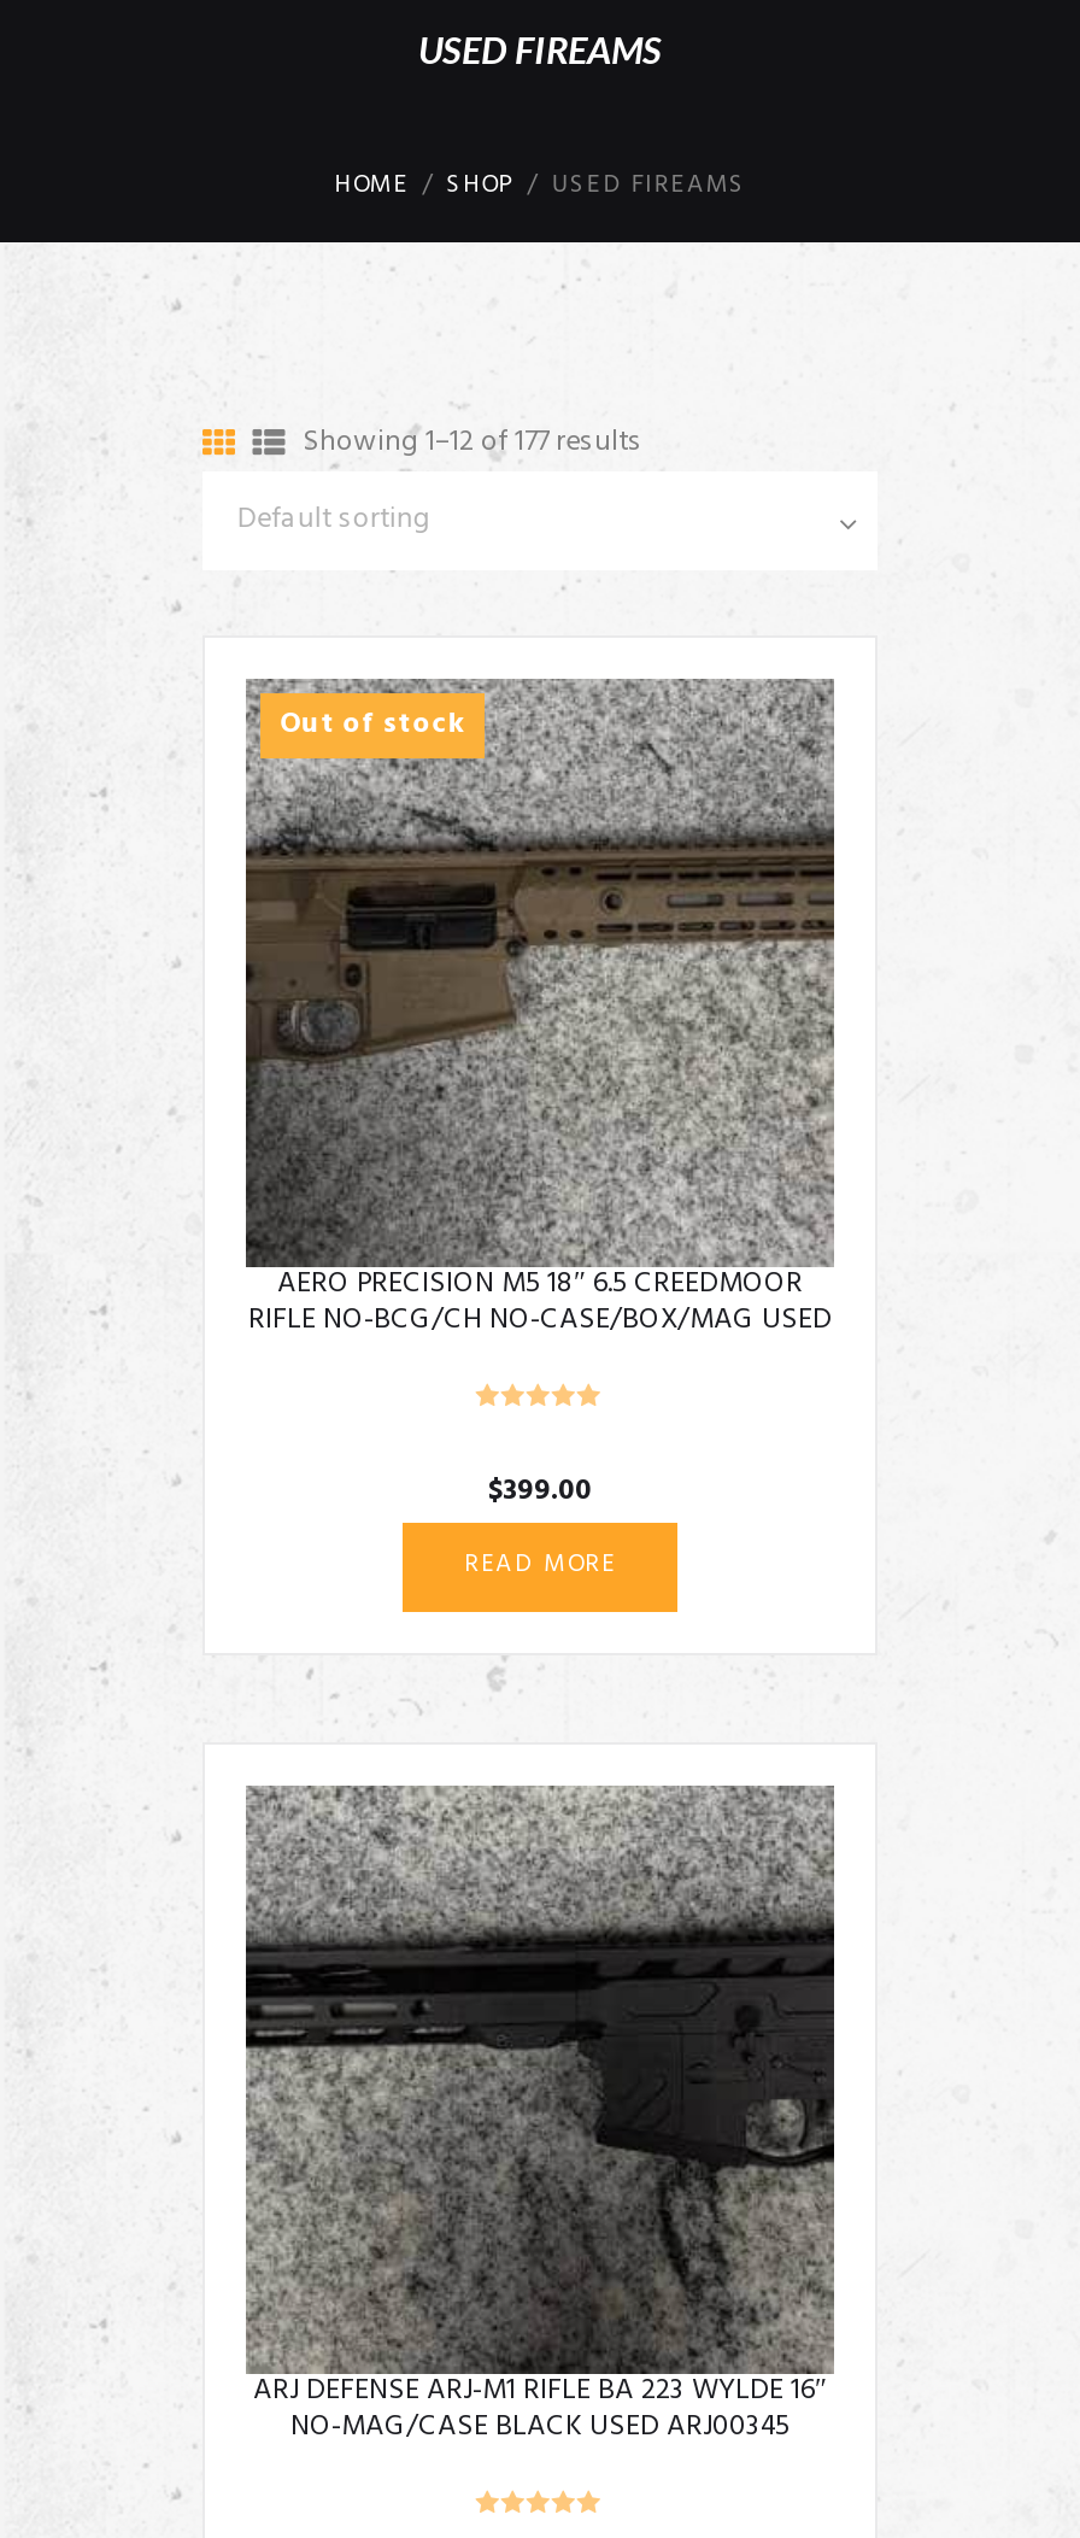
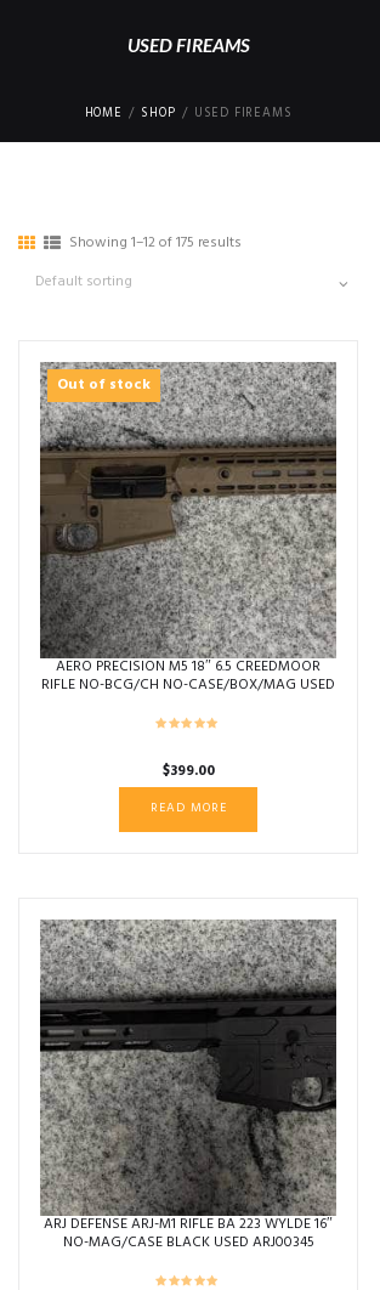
- Showing 1–12 of 177 results
+ Showing 1–12 of 175 results
